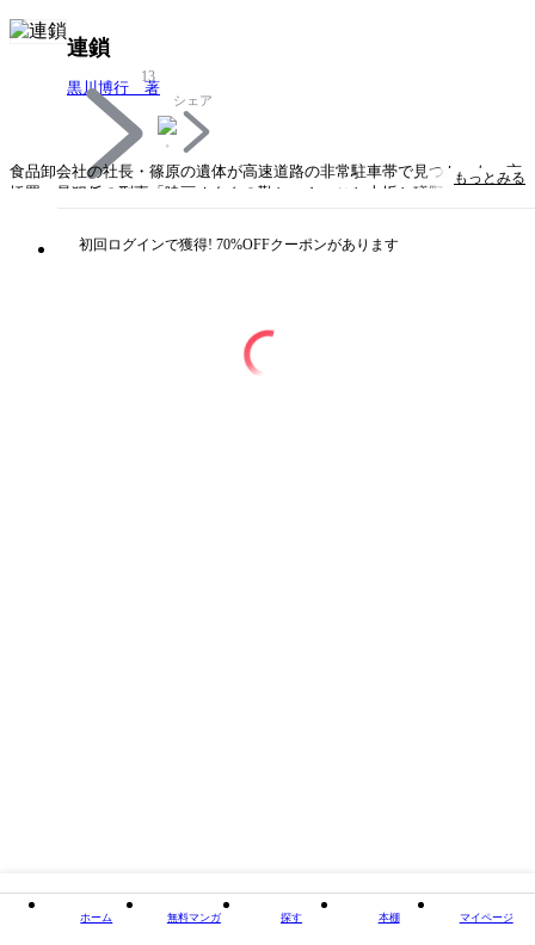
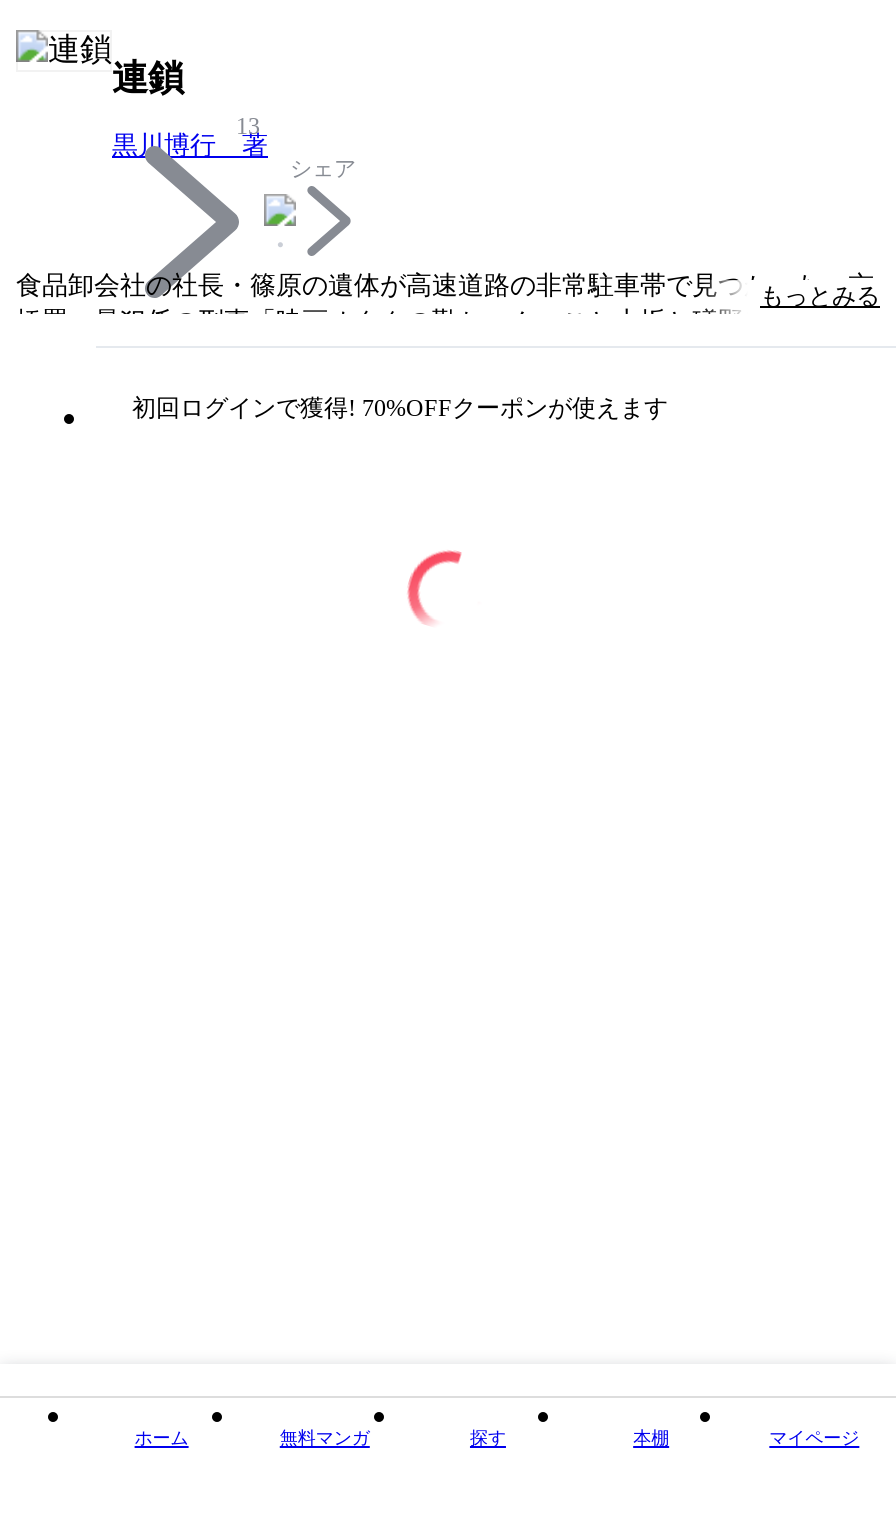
- 初回ログインで獲得! 70%OFFクーポンがあります
+ 初回ログインで獲得! 70%OFFクーポンが使えます
